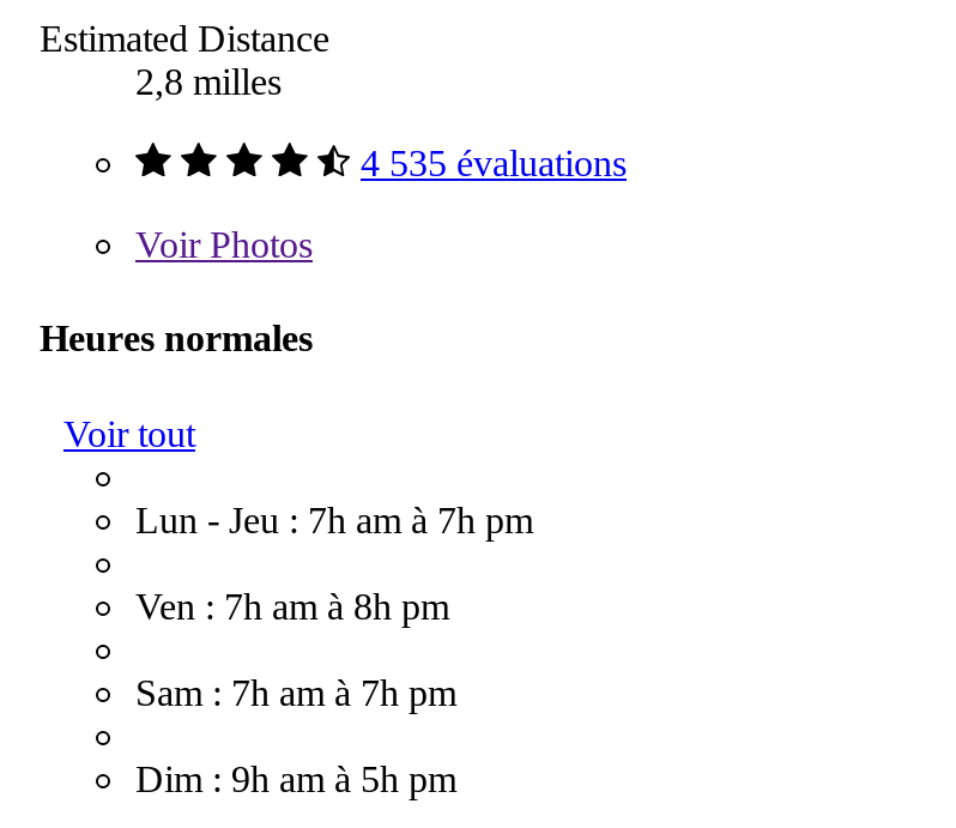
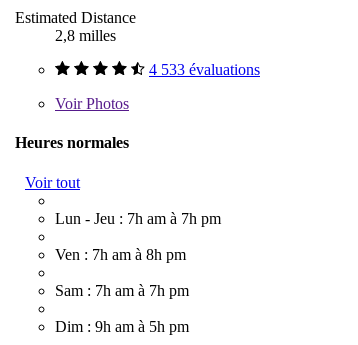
- 4 535 évaluations
+ 4 533 évaluations
